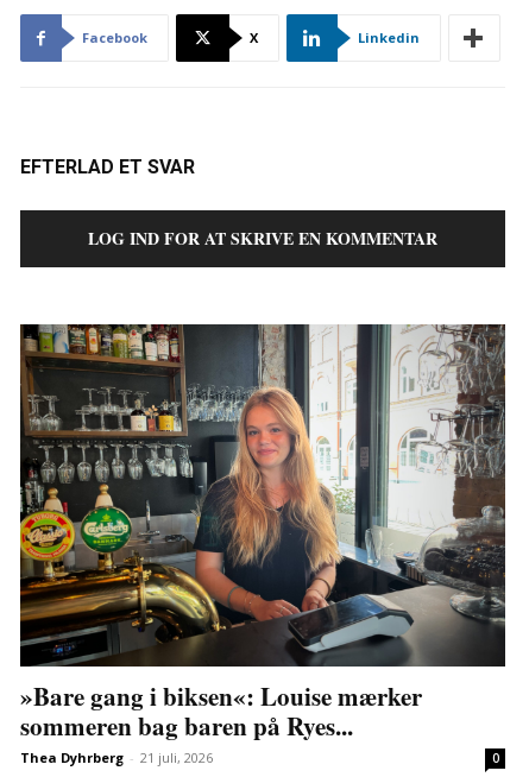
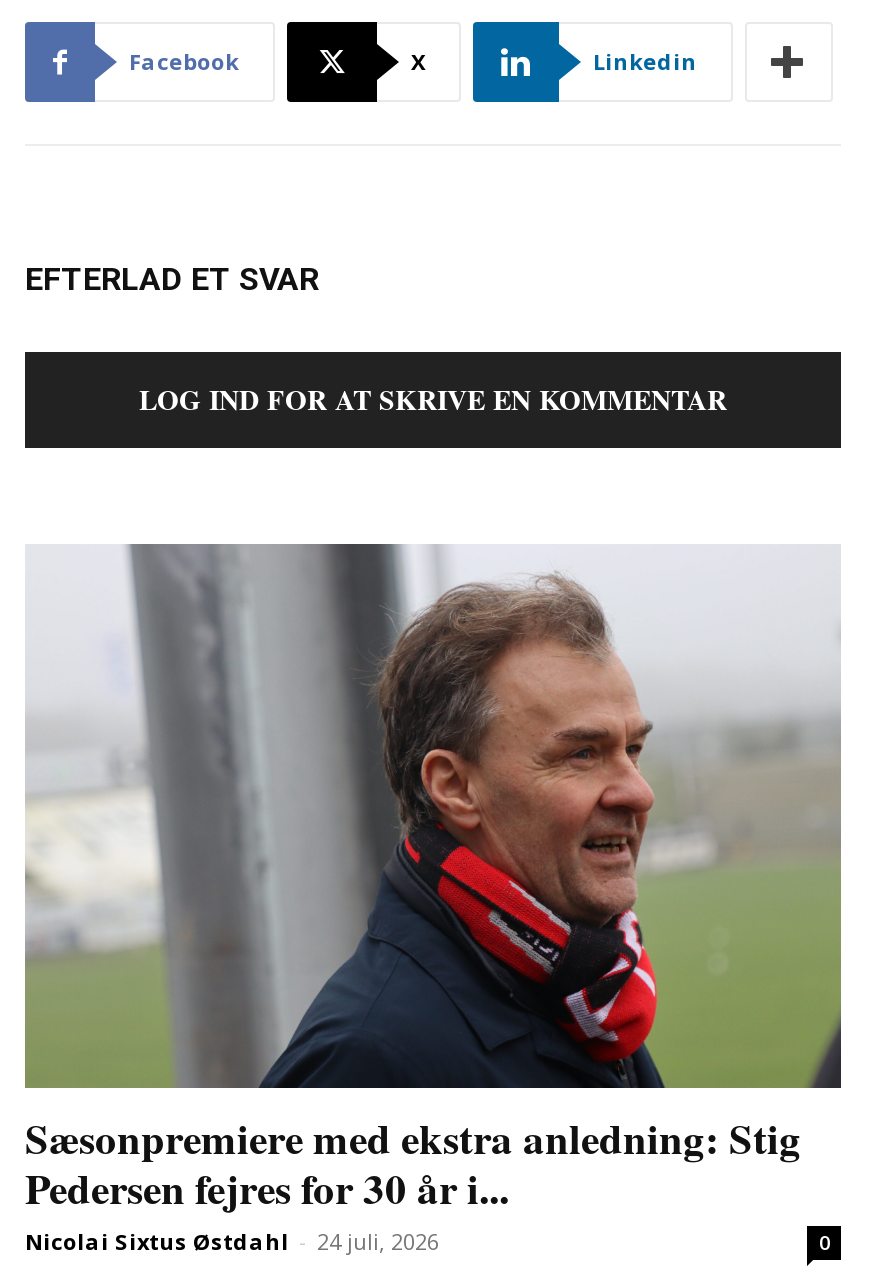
- [image]
- »Bare gang i biksen«: Louise mærker
- sommeren bag baren på Ryes...
- Thea Dyhrberg - 21 juli, 2026
+ [image]
+ Sæsonpremiere med ekstra anledning: Stig
+ Pedersen fejres for 30 år i...
+ Nicolai Sixtus Østdahl - 24 juli, 2026
